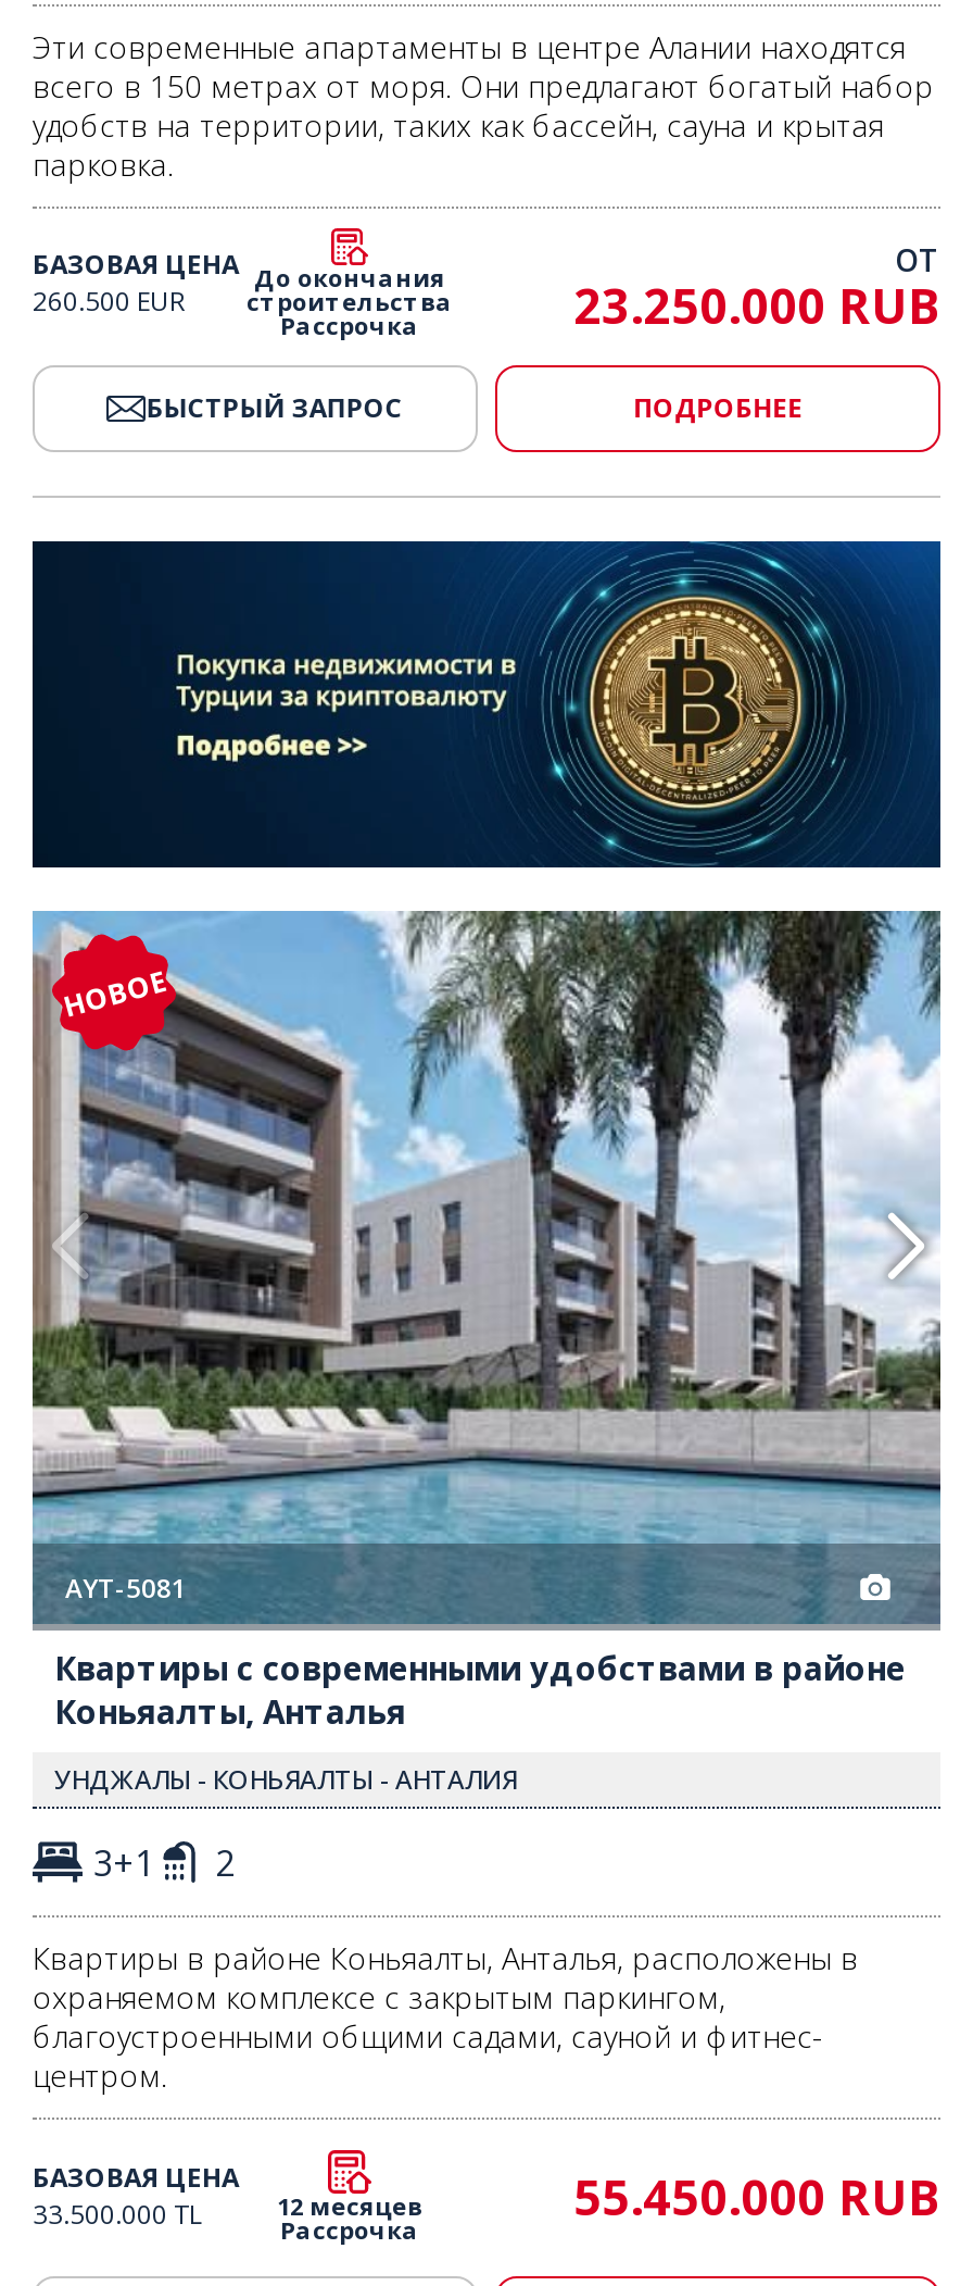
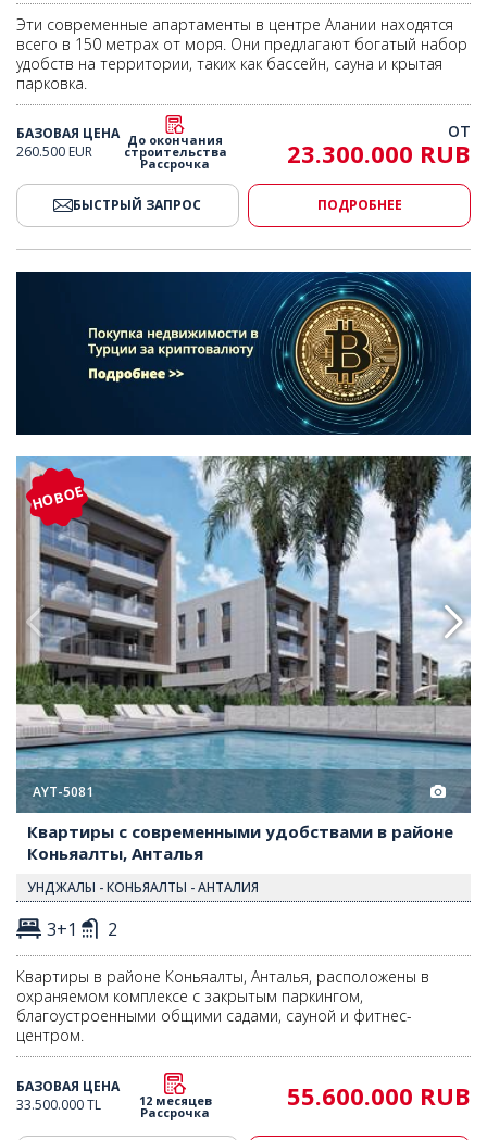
- 23.250.000 RUB
+ 23.300.000 RUB

- 55.450.000 RUB
+ 55.600.000 RUB
